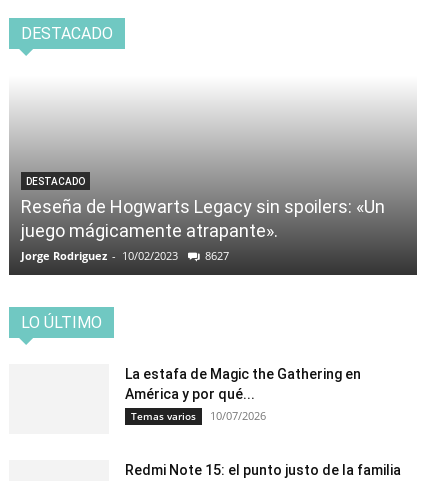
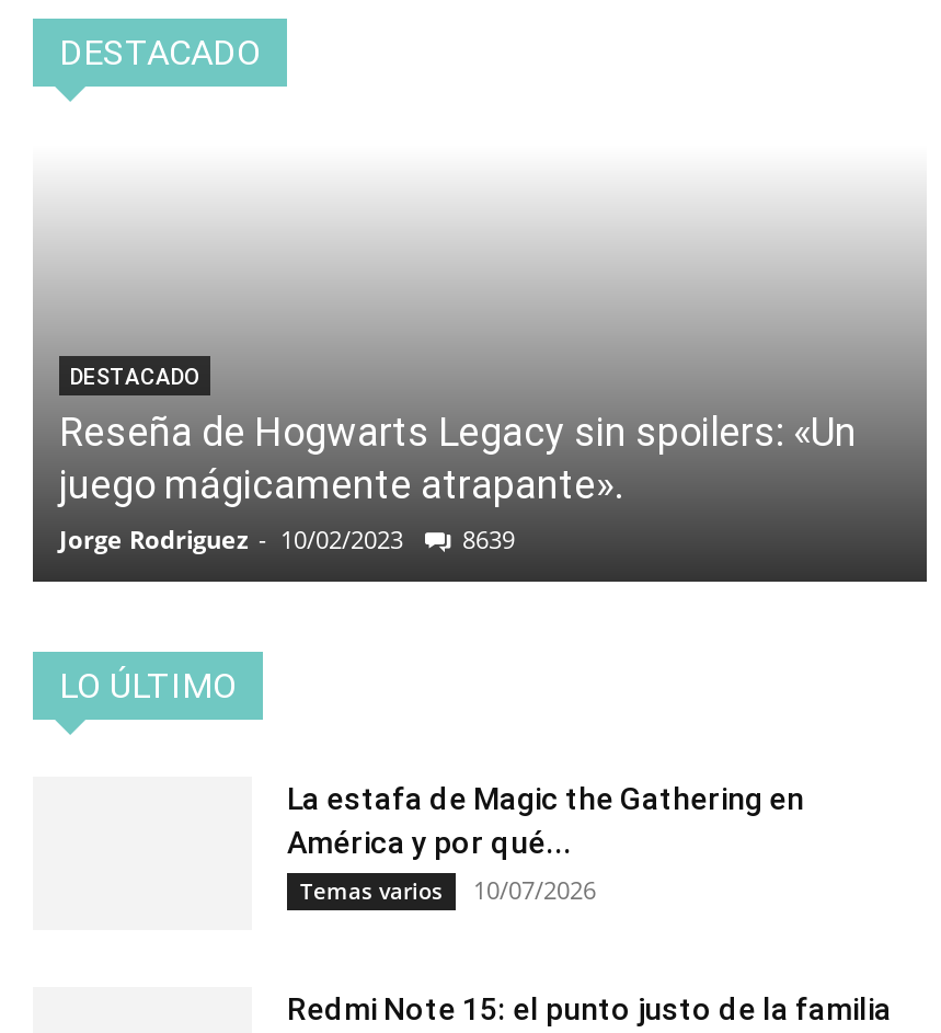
- Jorge Rodriguez - 10/02/2023 8627
+ Jorge Rodriguez - 10/02/2023 8639
